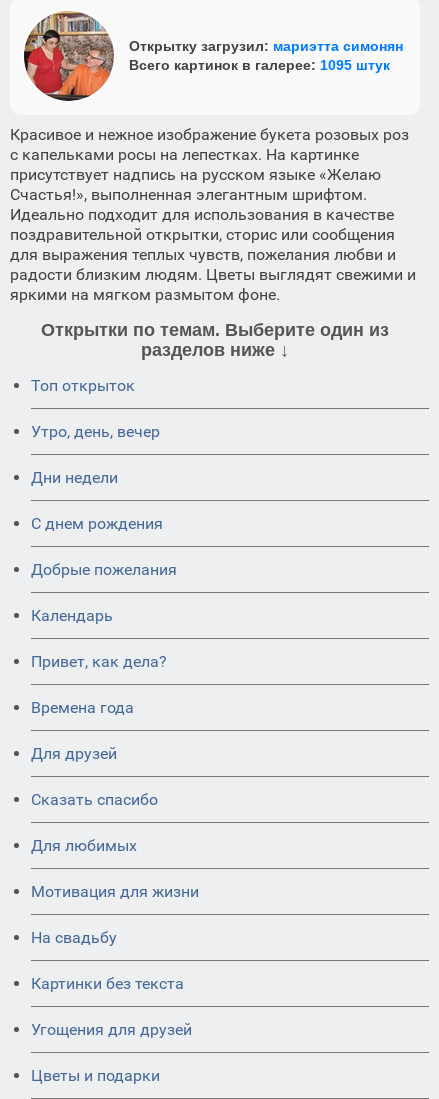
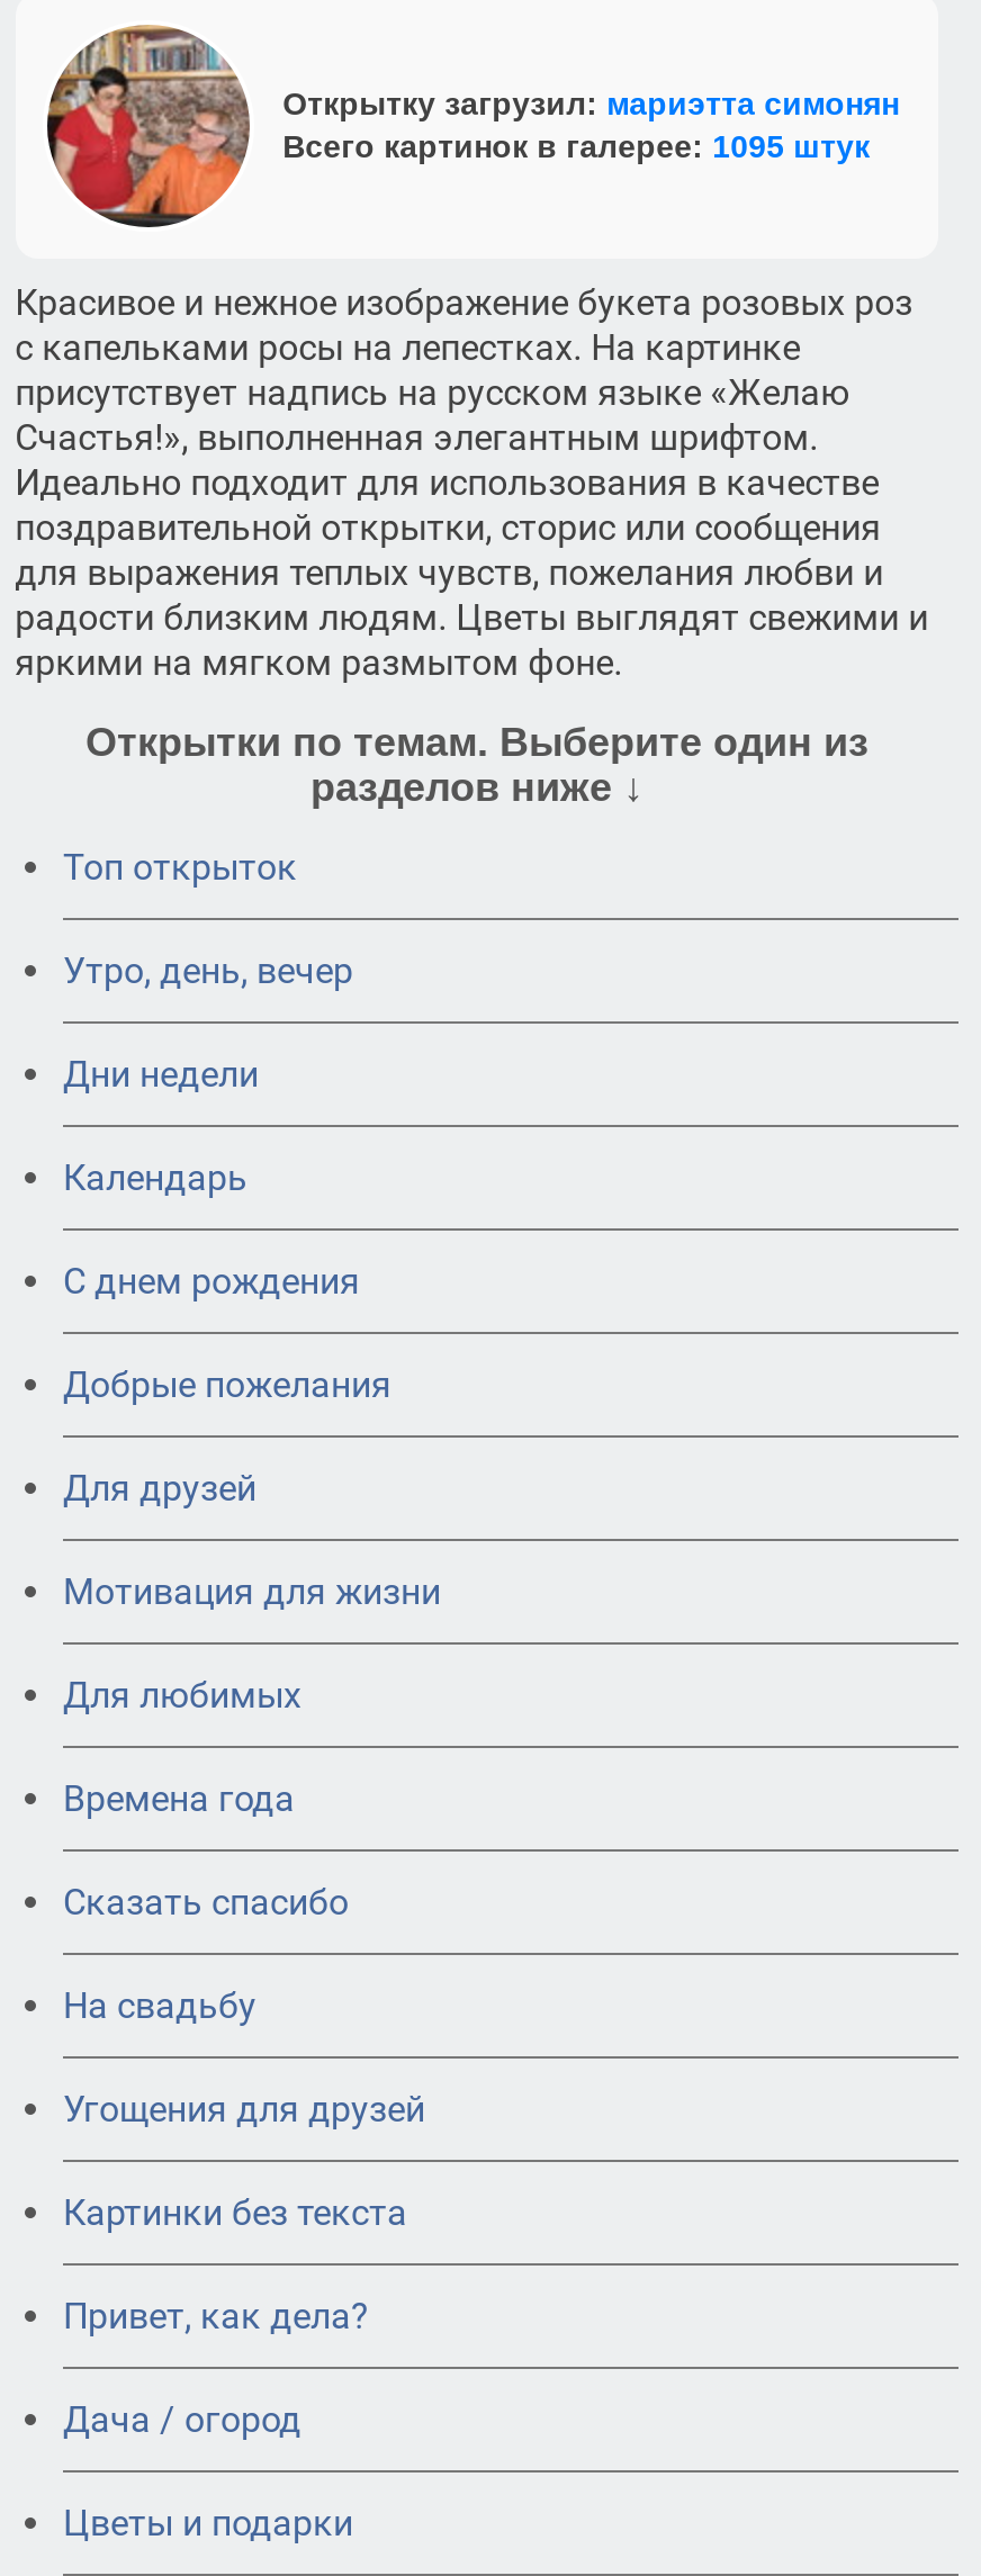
moved up: Календарь

moved down: Привет, как дела?

+ Дача / огород

moved up: Времена года | Для друзей | Сказать спасибо | Для любимых | Мотивация для жизни | На свадьбу | Картинки без текста | Угощения для друзей
